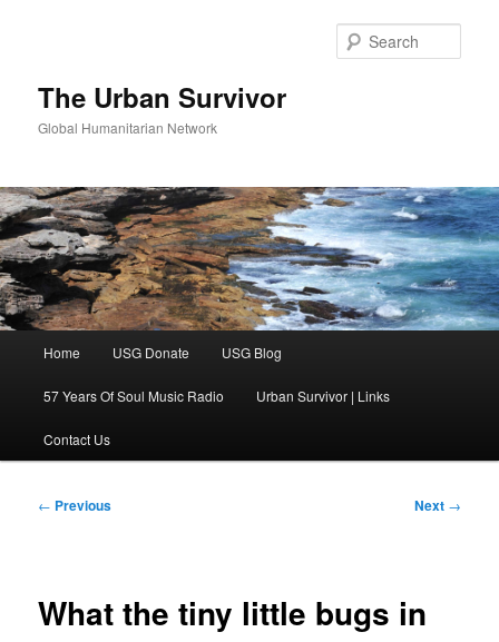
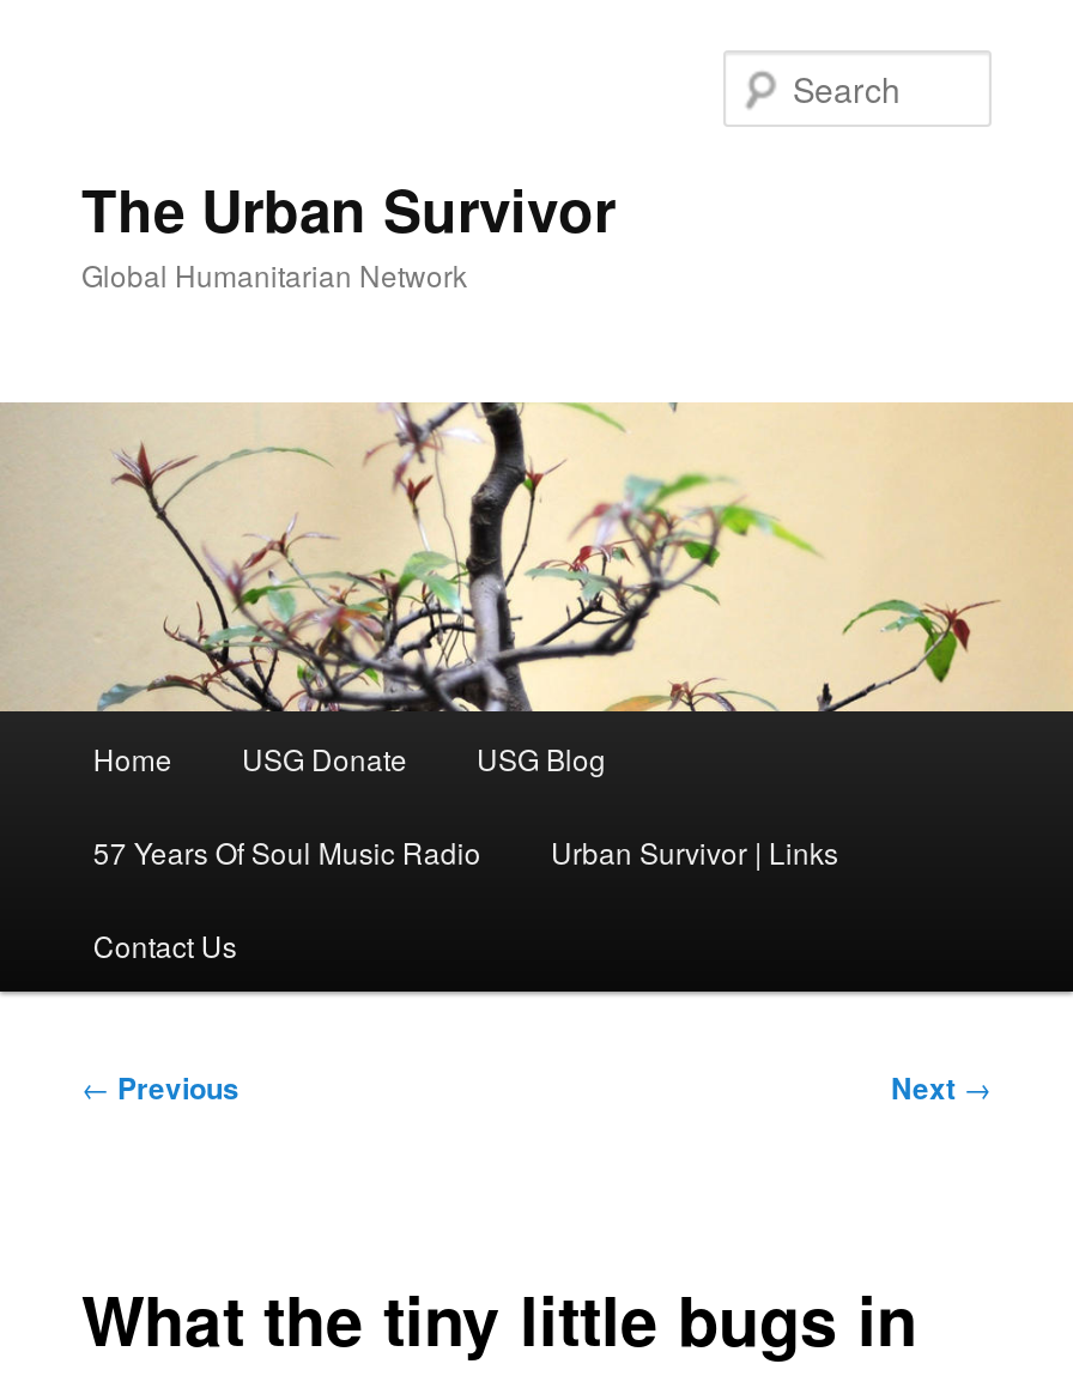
- [image]
+ [image]
